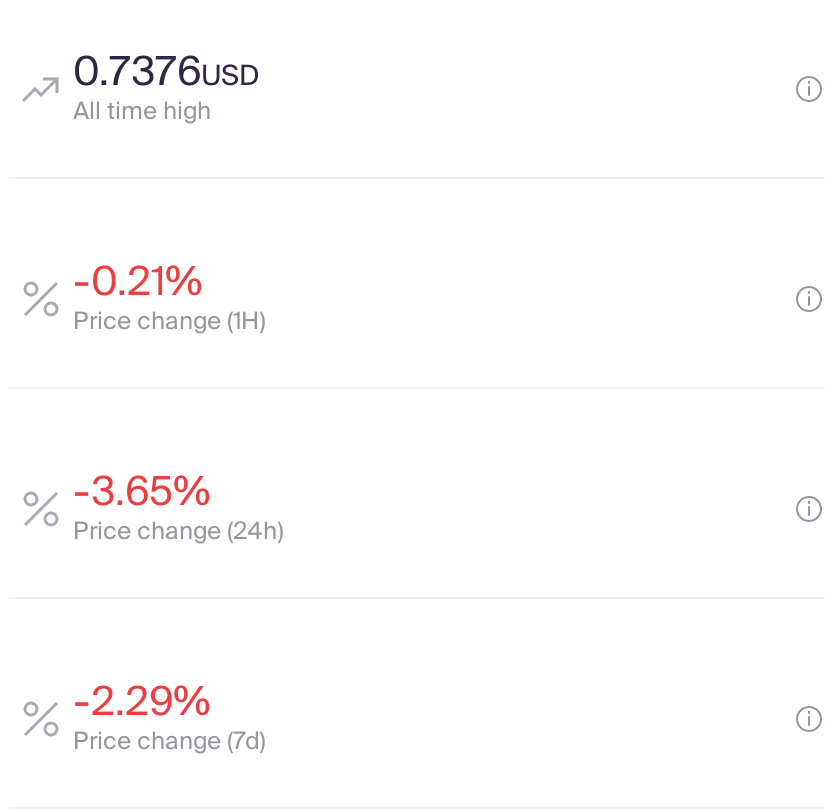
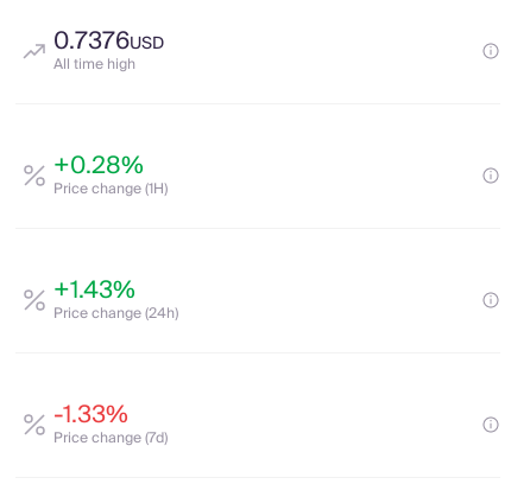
- -0.21%
+ +0.28%

- -3.65%
+ +1.43%

- -2.29%
+ -1.33%
